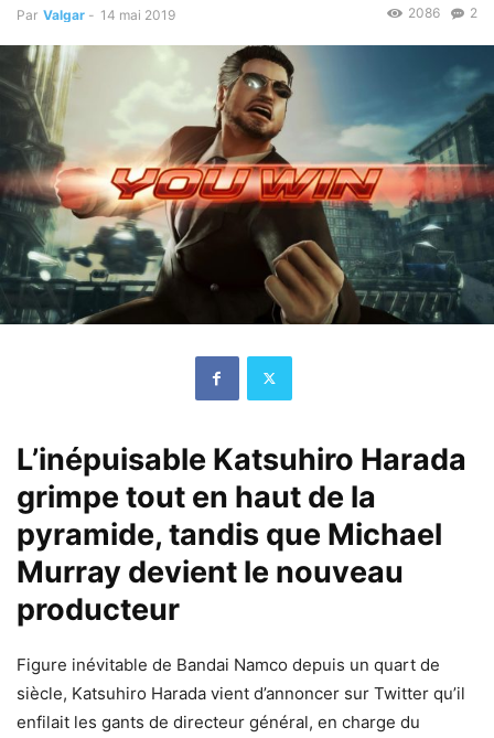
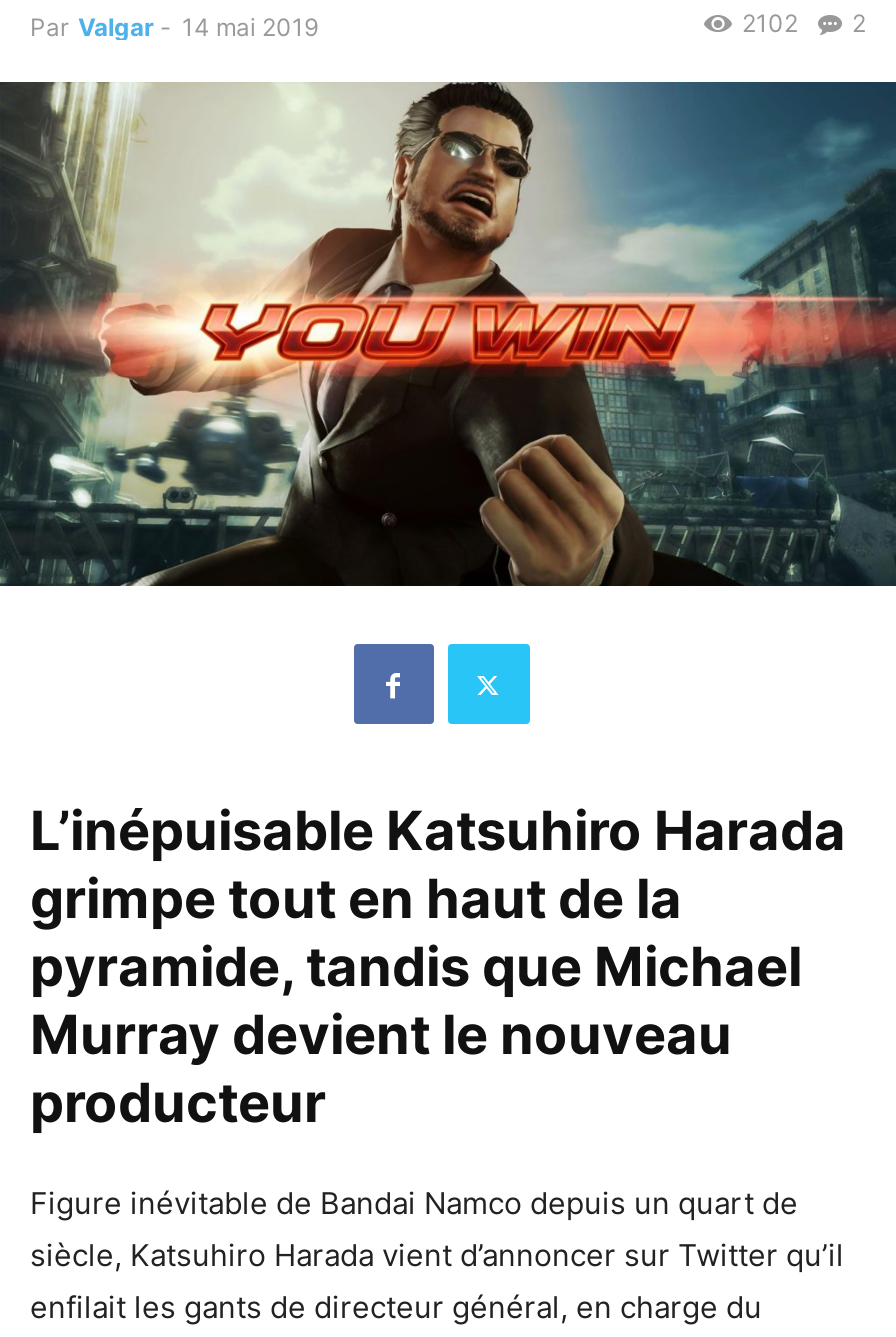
- 2086 2
+ 2102 2
